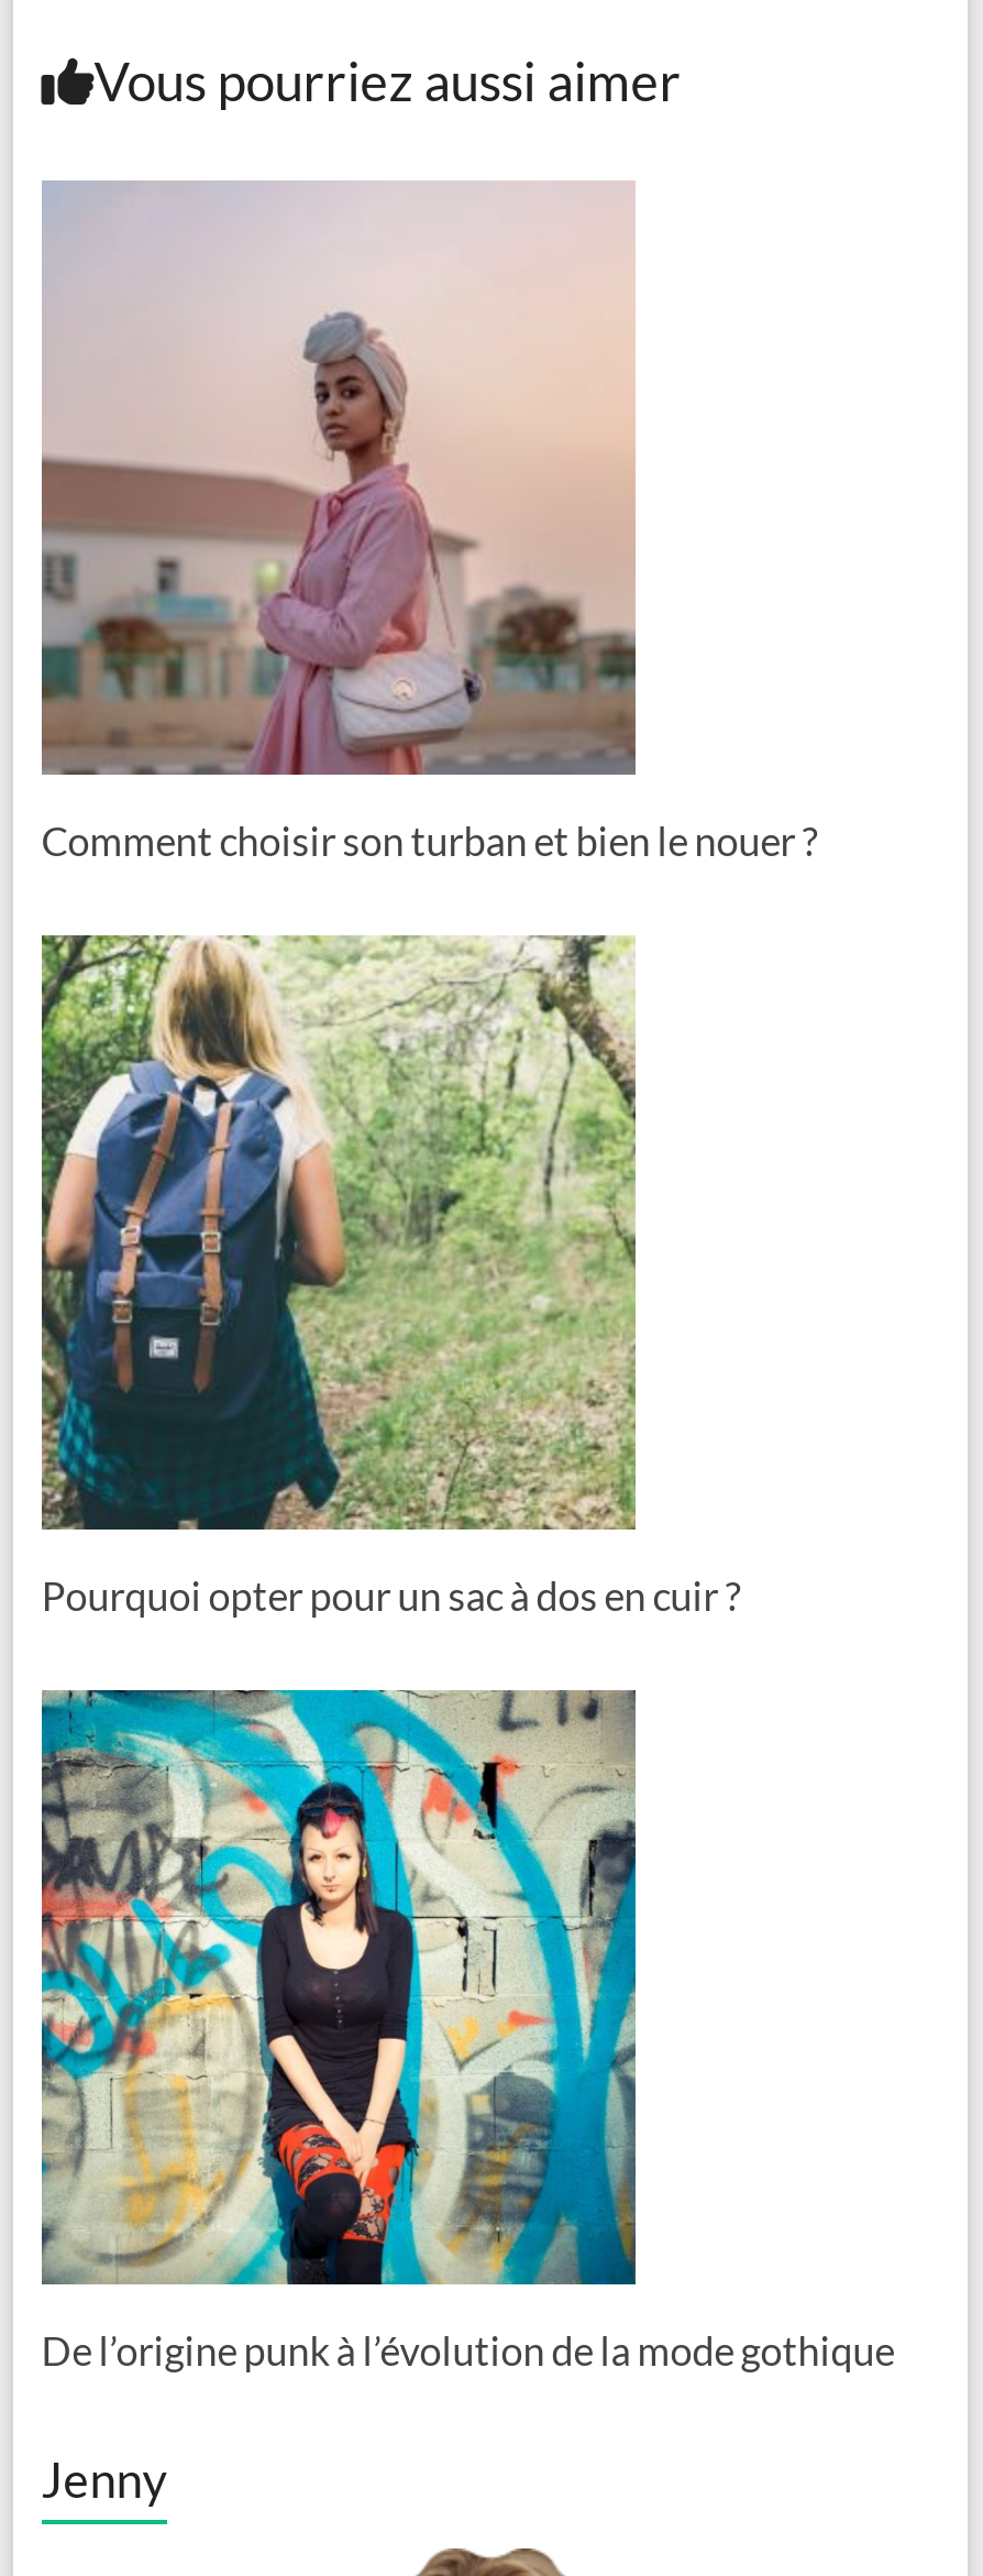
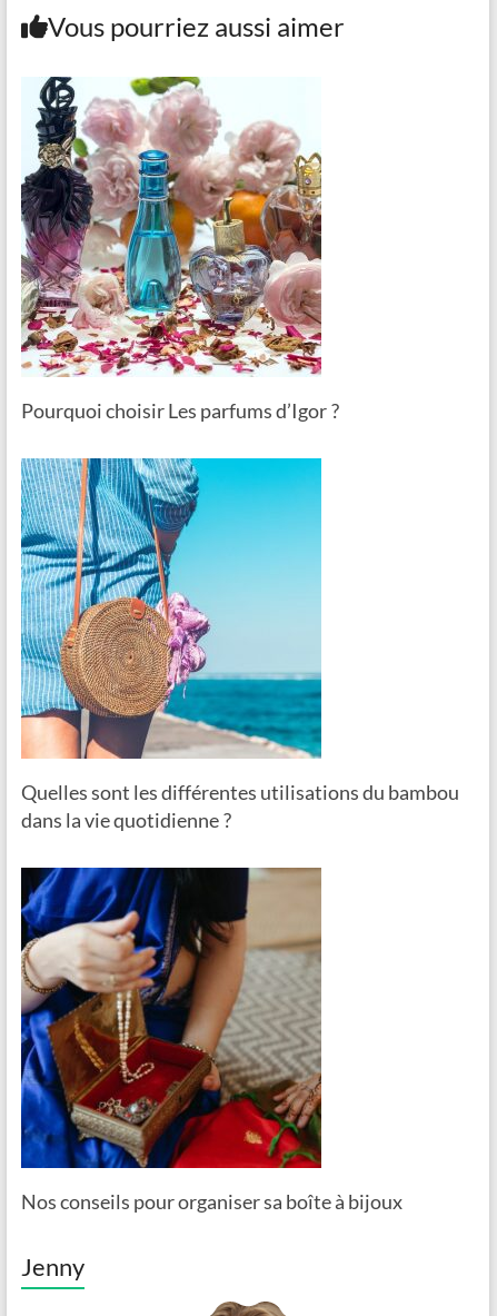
- [image]
- Comment choisir son turban et bien le nouer ?
+ [image]
+ Pourquoi choisir Les parfums d’Igor ?

- [image]
- Pourquoi opter pour un sac à dos en cuir ?
+ [image]
+ Quelles sont les différentes utilisations du bambou
+ dans la vie quotidienne ?

- [image]
- De l’origine punk à l’évolution de la mode gothique
+ [image]
+ Nos conseils pour organiser sa boîte à bijoux
